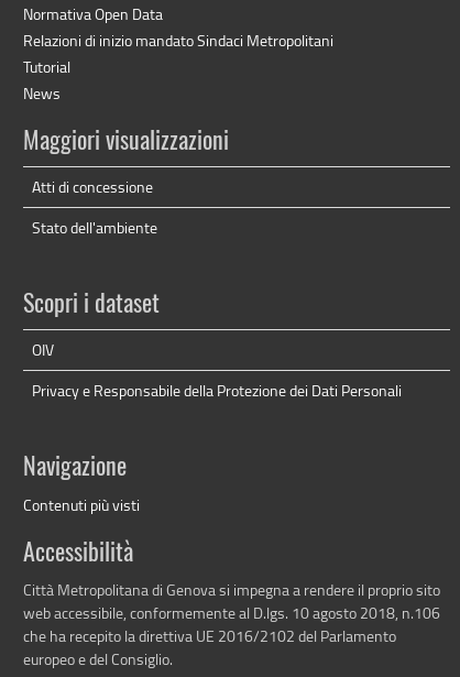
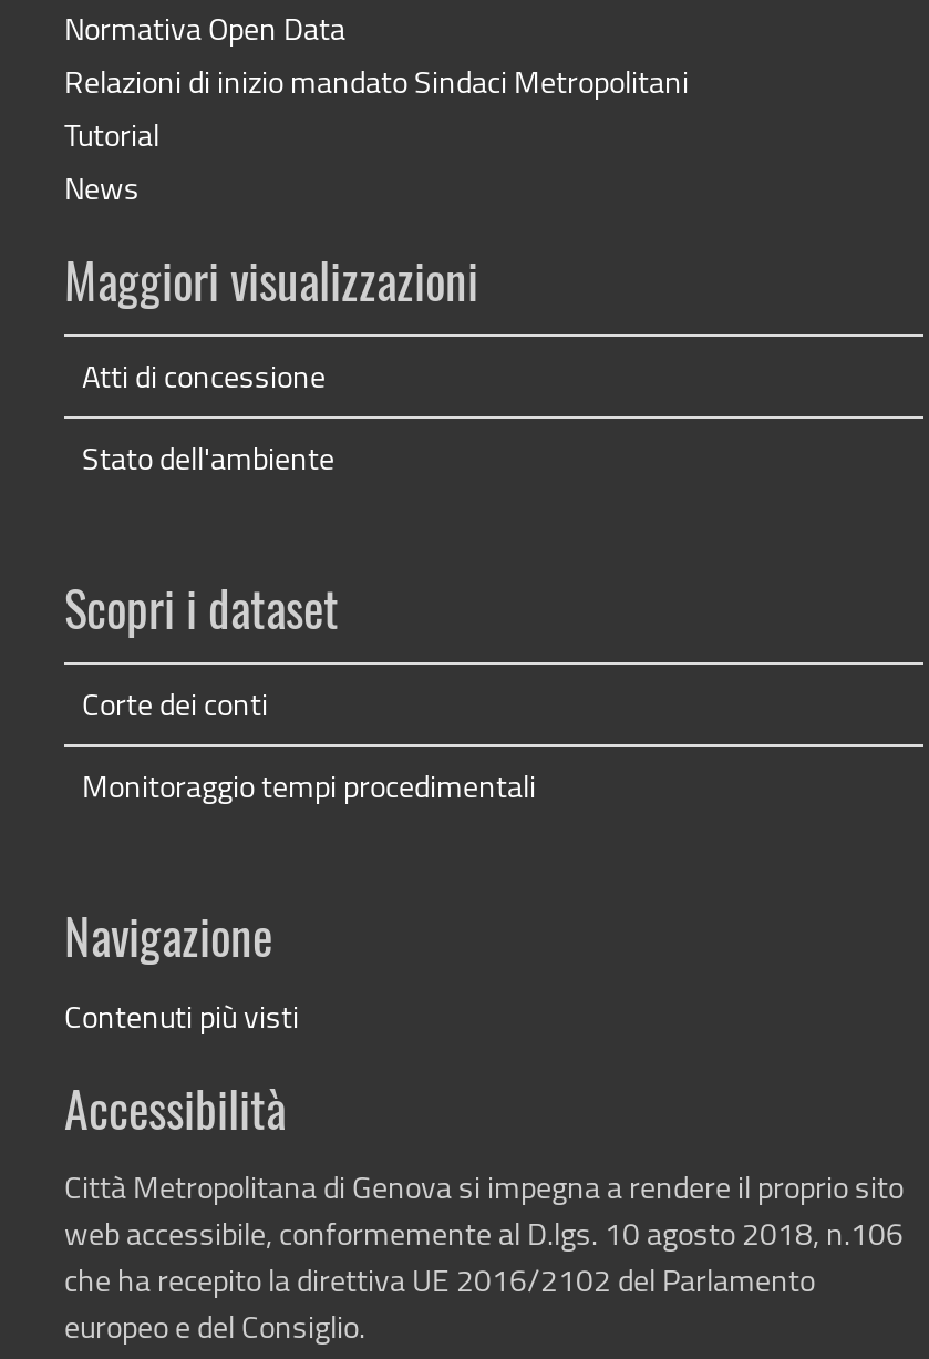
- OIV
+ Corte dei conti

- Privacy e Responsabile della Protezione dei Dati Personali
+ Monitoraggio tempi procedimentali
